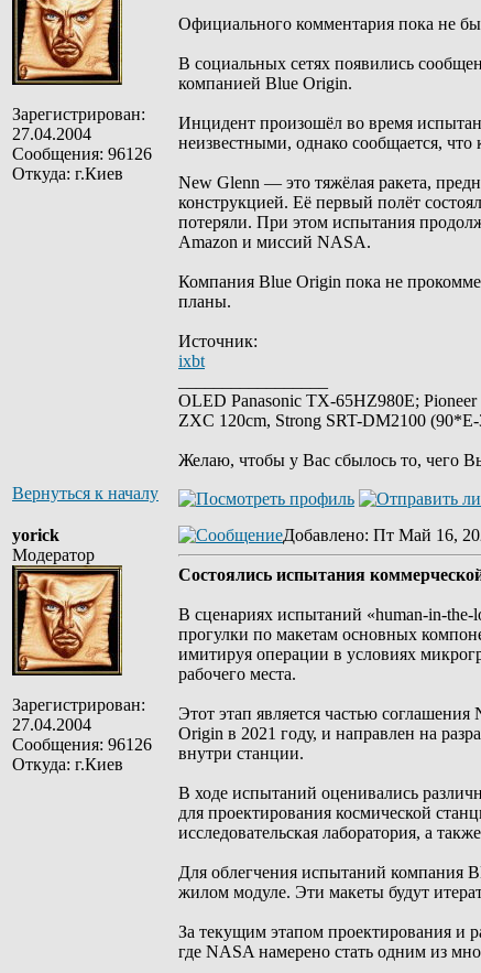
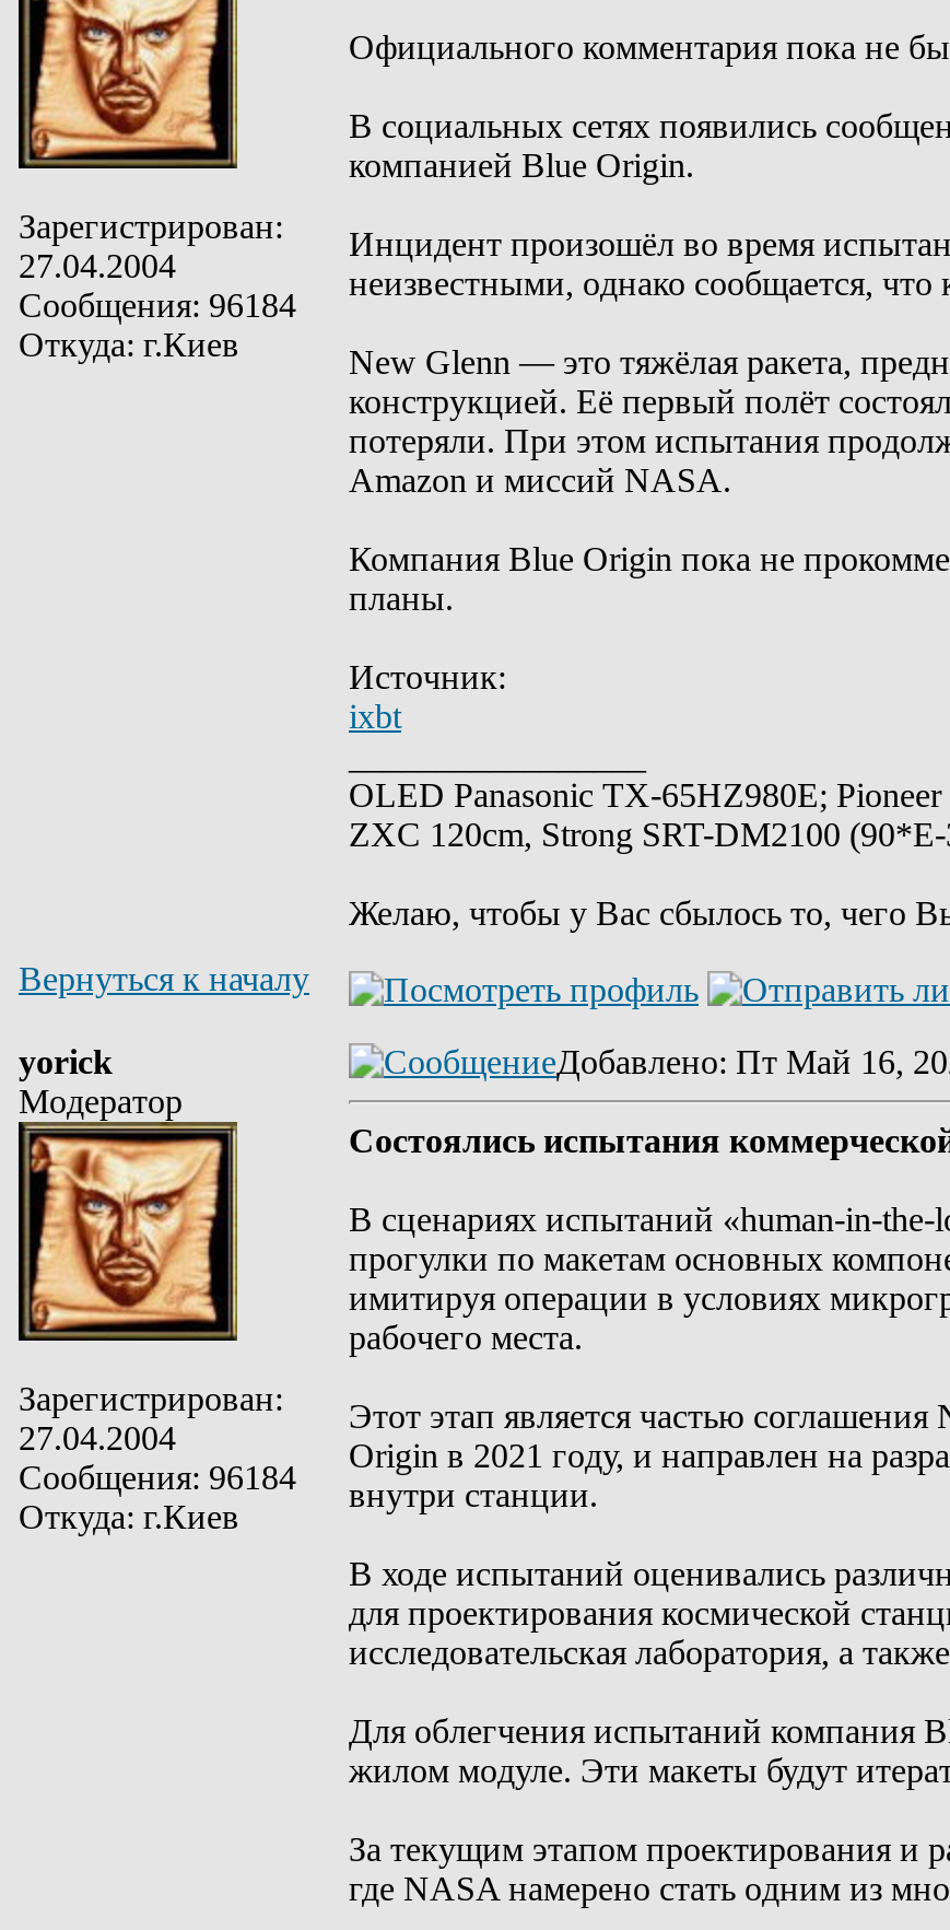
- Сообщения: 96126
+ Сообщения: 96184

- Сообщения: 96126 внутри станции.
+ Сообщения: 96184 внутри станции.
